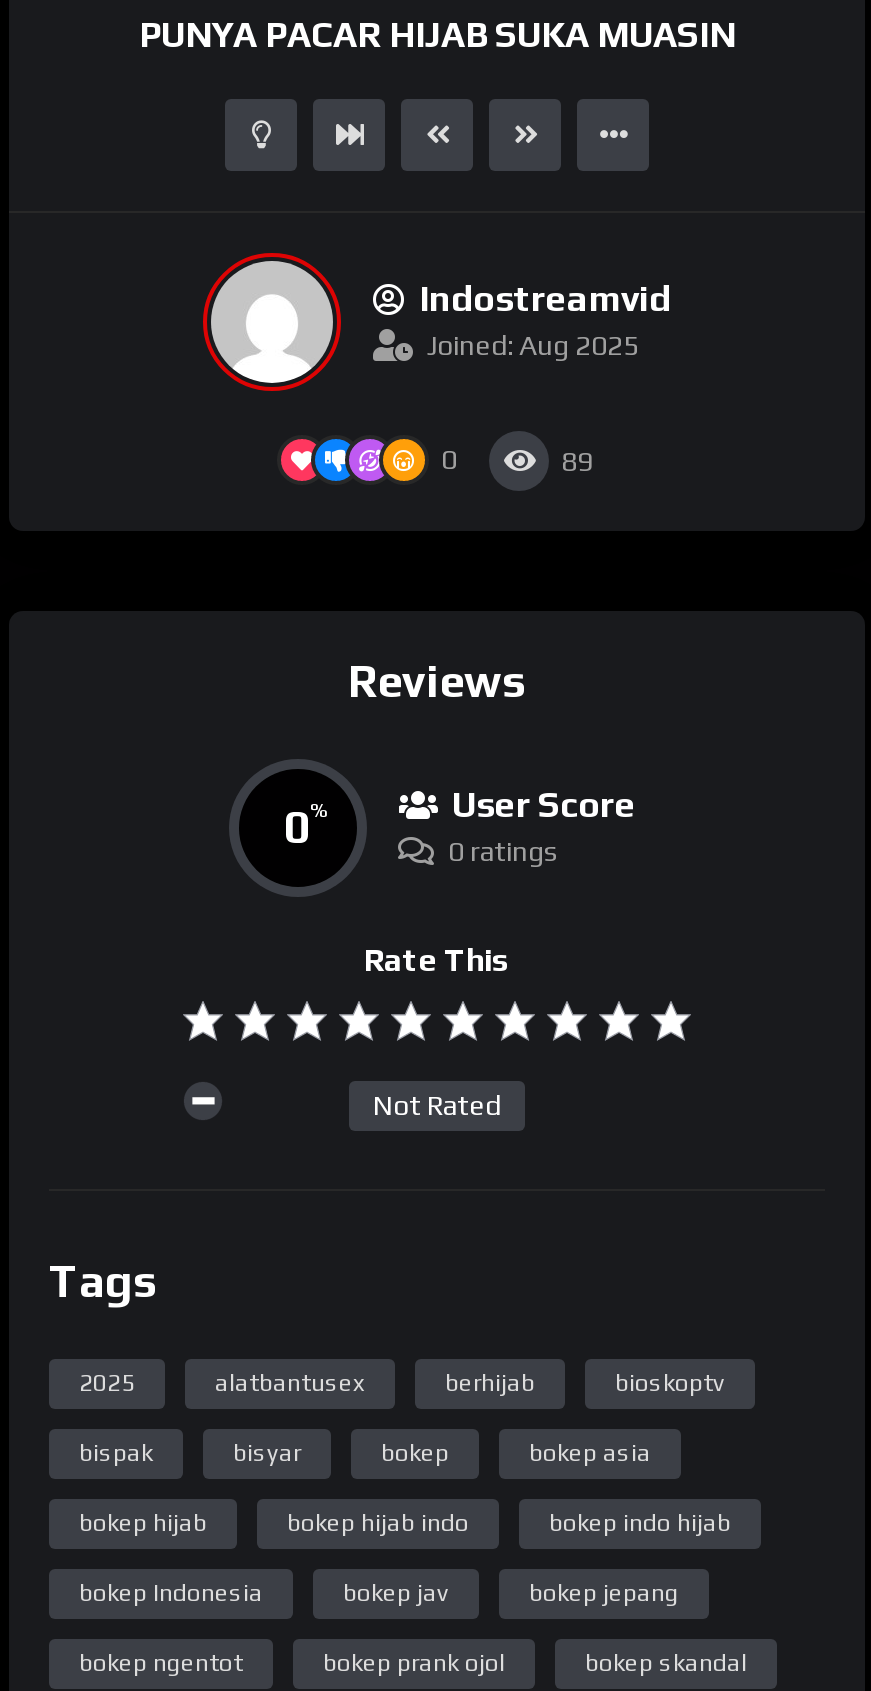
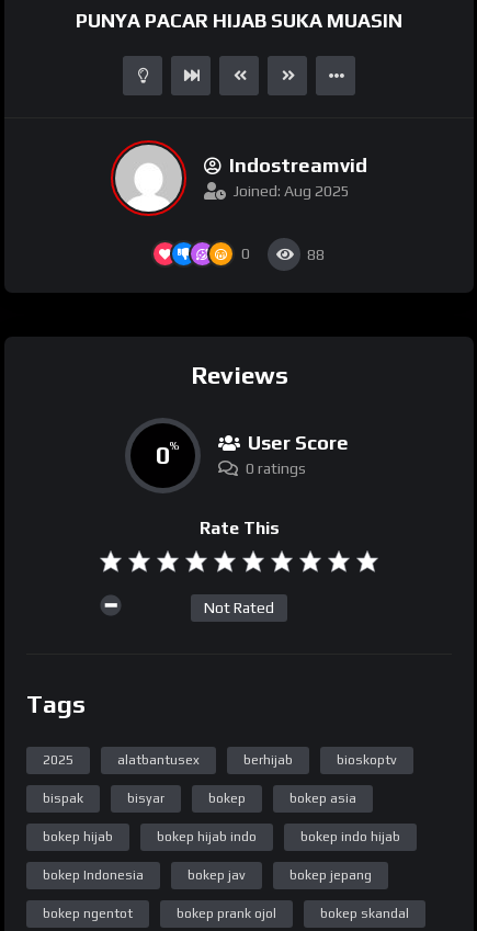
- 89
+ 88
